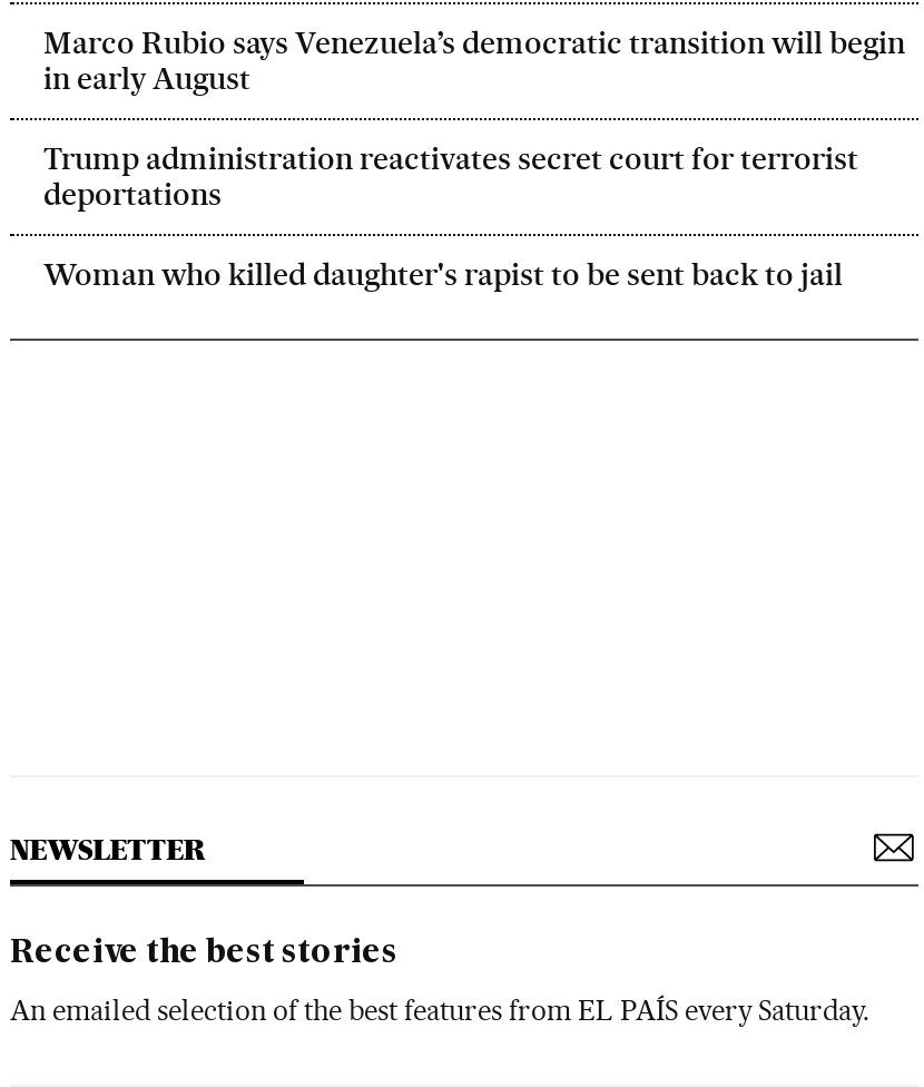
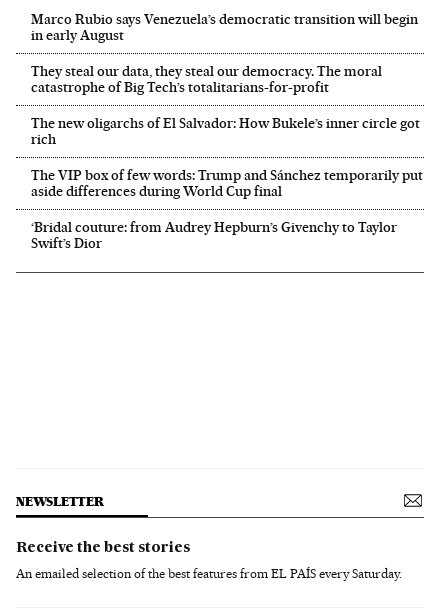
- Trump administration reactivates secret court for terrorist
- deportations
- Woman who killed daughter's rapist to be sent back to jail
+ They steal our data, they steal our democracy. The moral
+ catastrophe of Big Tech’s totalitarians-for-profit
+ The new oligarchs of El Salvador: How Bukele’s inner circle got
+ rich
+ The VIP box of few words: Trump and Sánchez temporarily put
+ aside differences during World Cup final
+ ‘Bridal couture: from Audrey Hepburn’s Givenchy to Taylor
+ Swift’s Dior
